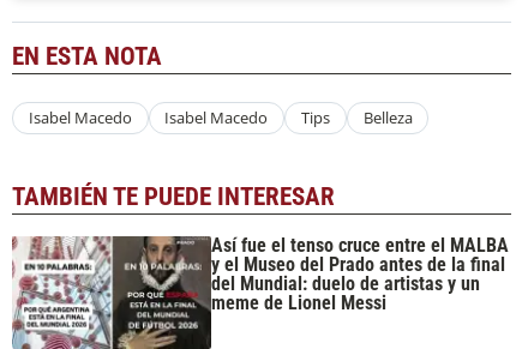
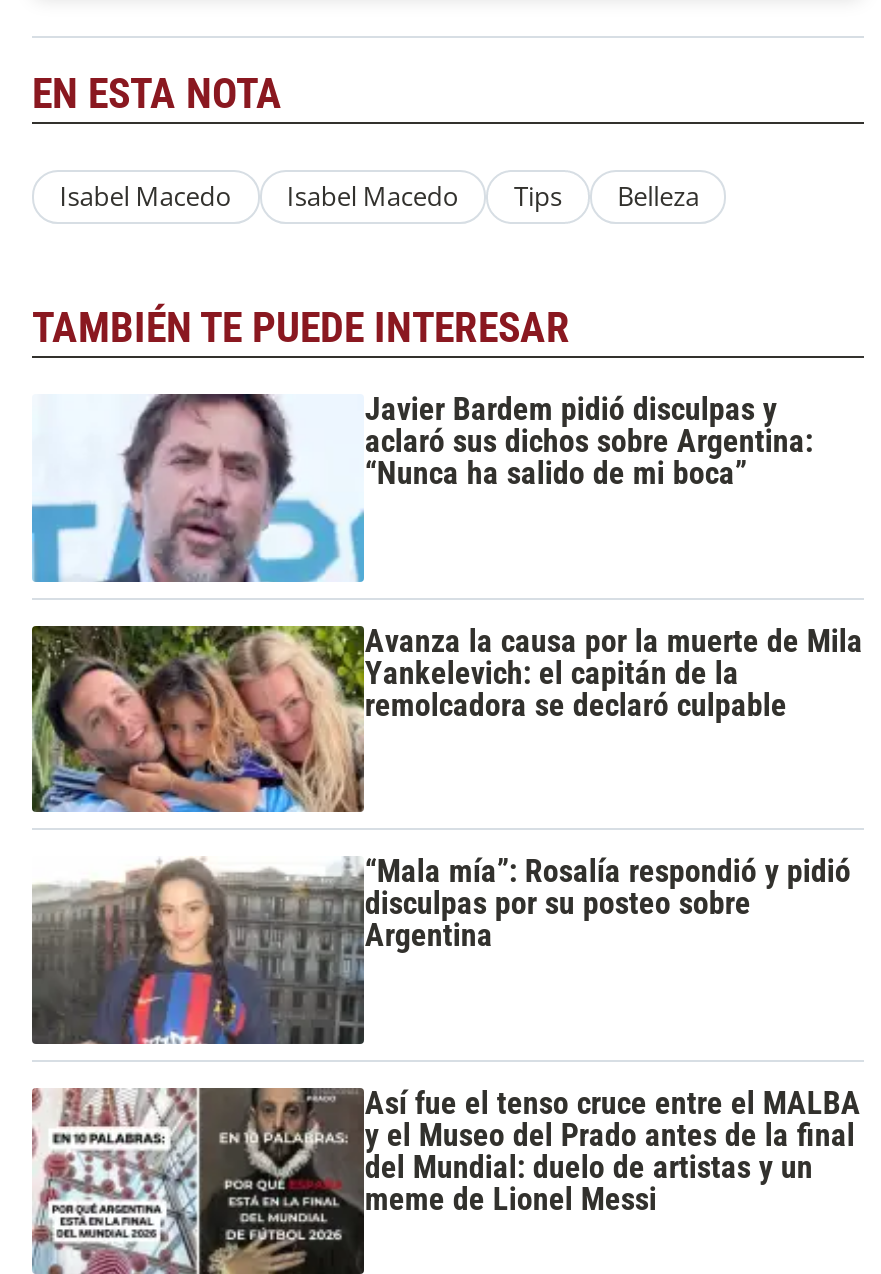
+ [image]
+ Javier Bardem pidió disculpas y
+ aclaró sus dichos sobre Argentina:
+ “Nunca ha salido de mi boca”

+ [image]
+ Avanza la causa por la muerte de Mila
+ Yankelevich: el capitán de la
+ remolcadora se declaró culpable

+ [image]
+ “Mala mía”: Rosalía respondió y pidió
+ disculpas por su posteo sobre
+ Argentina
